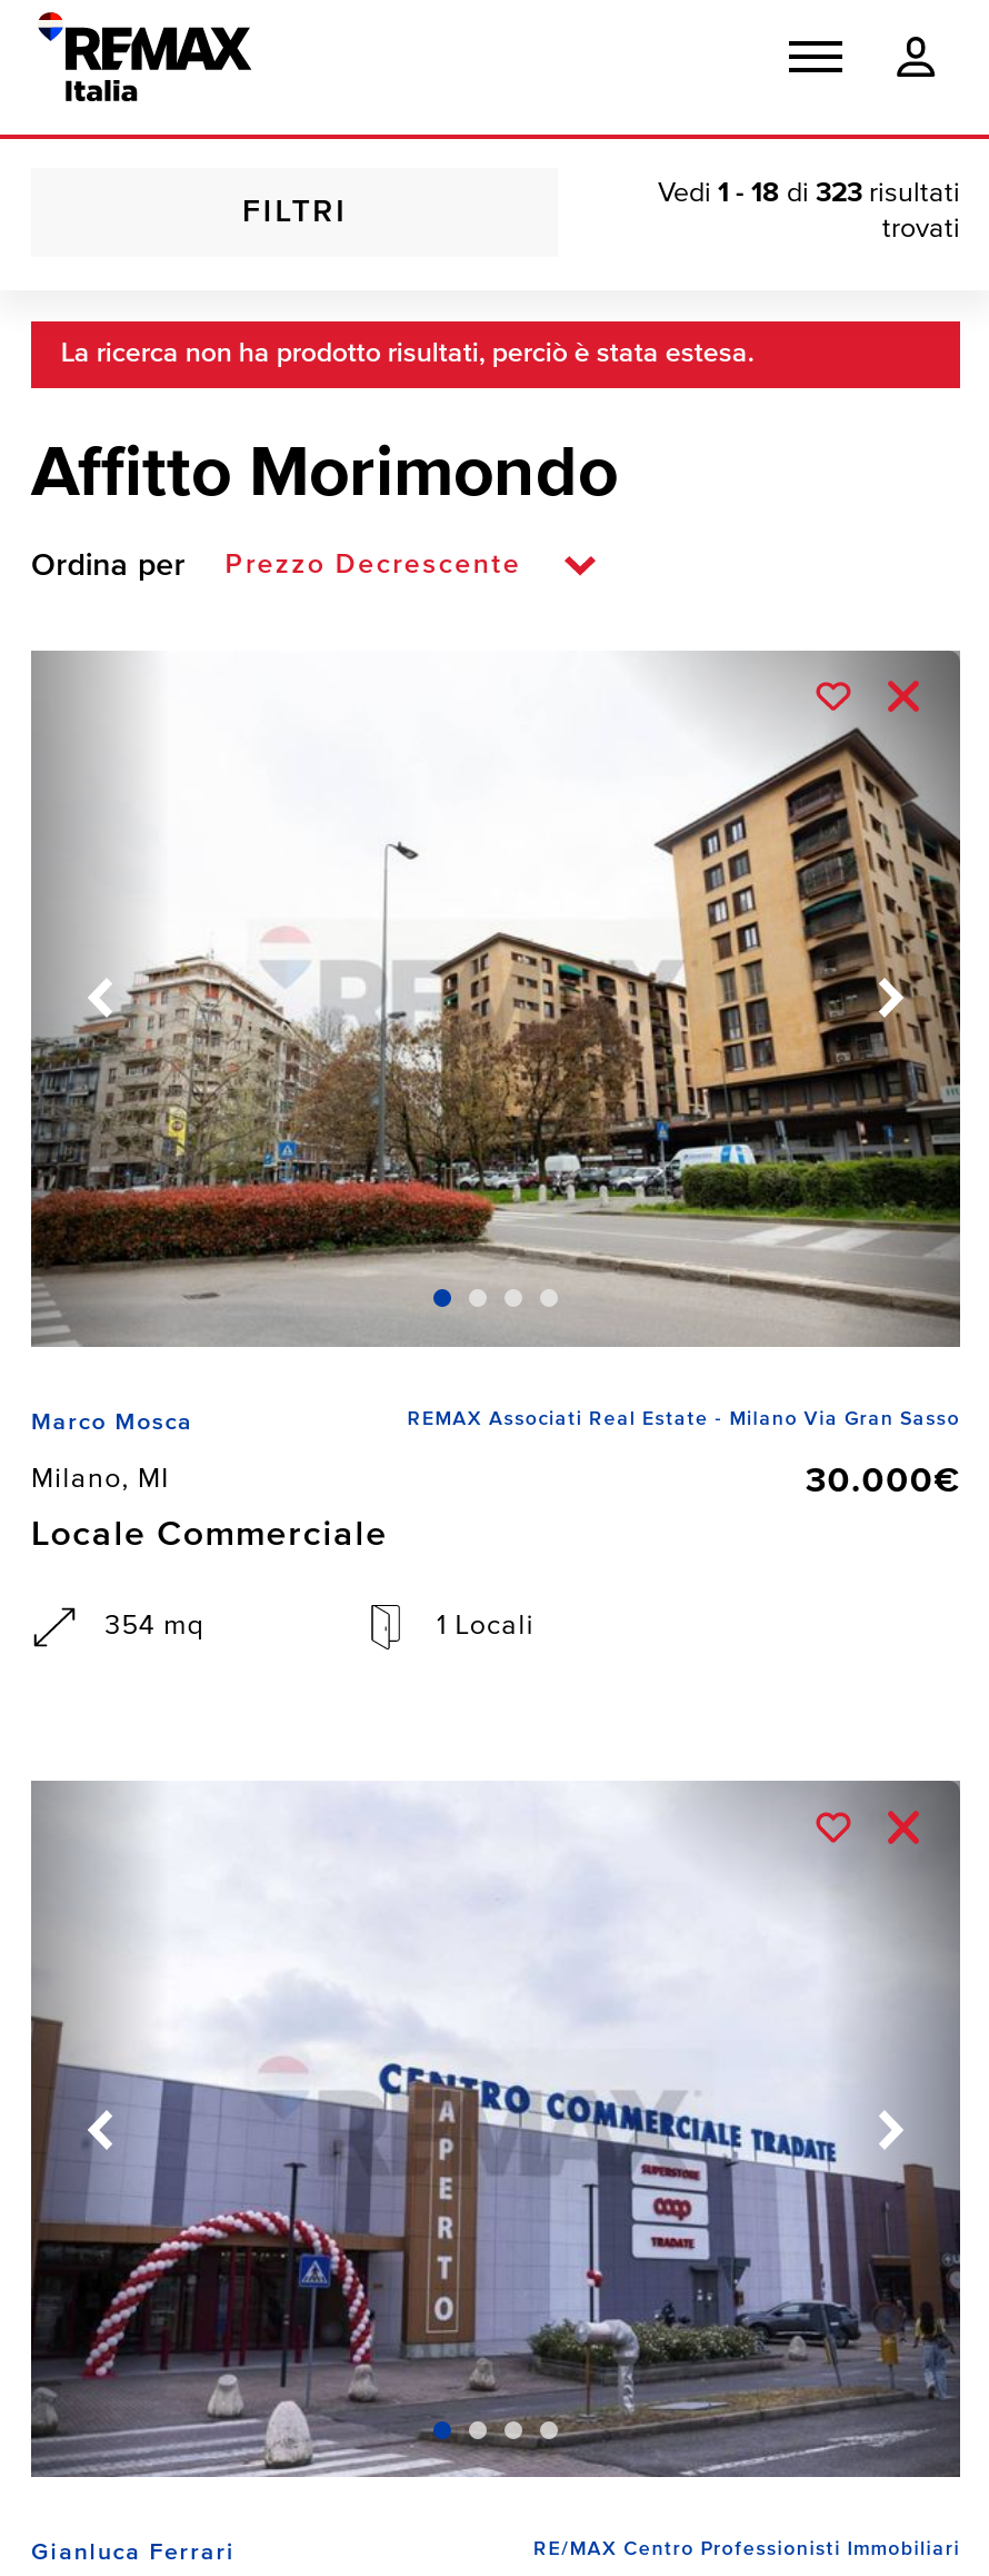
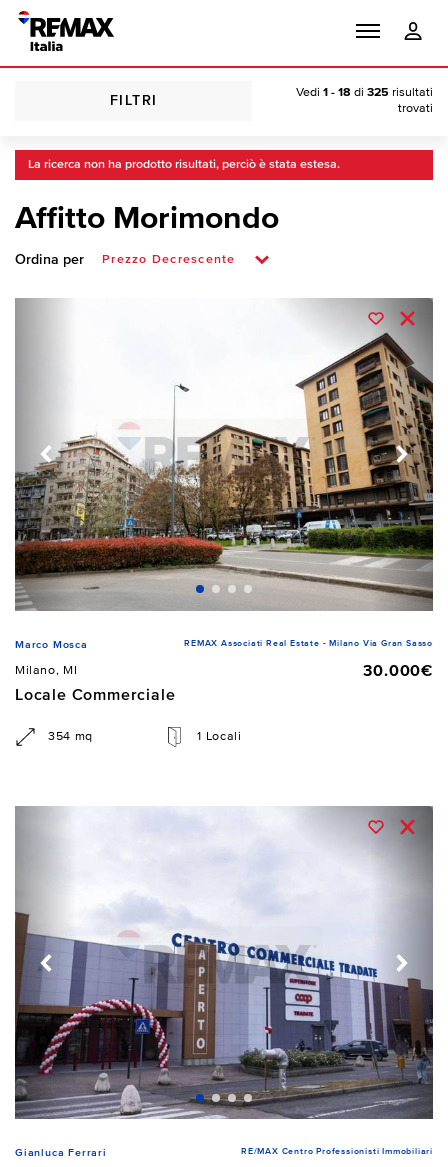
- Vedi 1 - 18 di 323 risultati
+ Vedi 1 - 18 di 325 risultati
